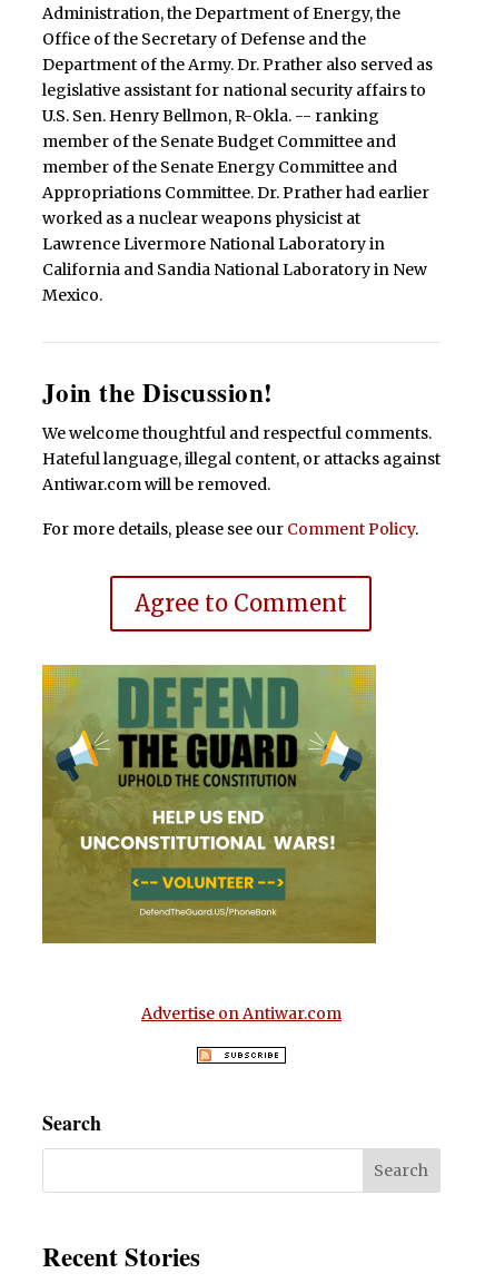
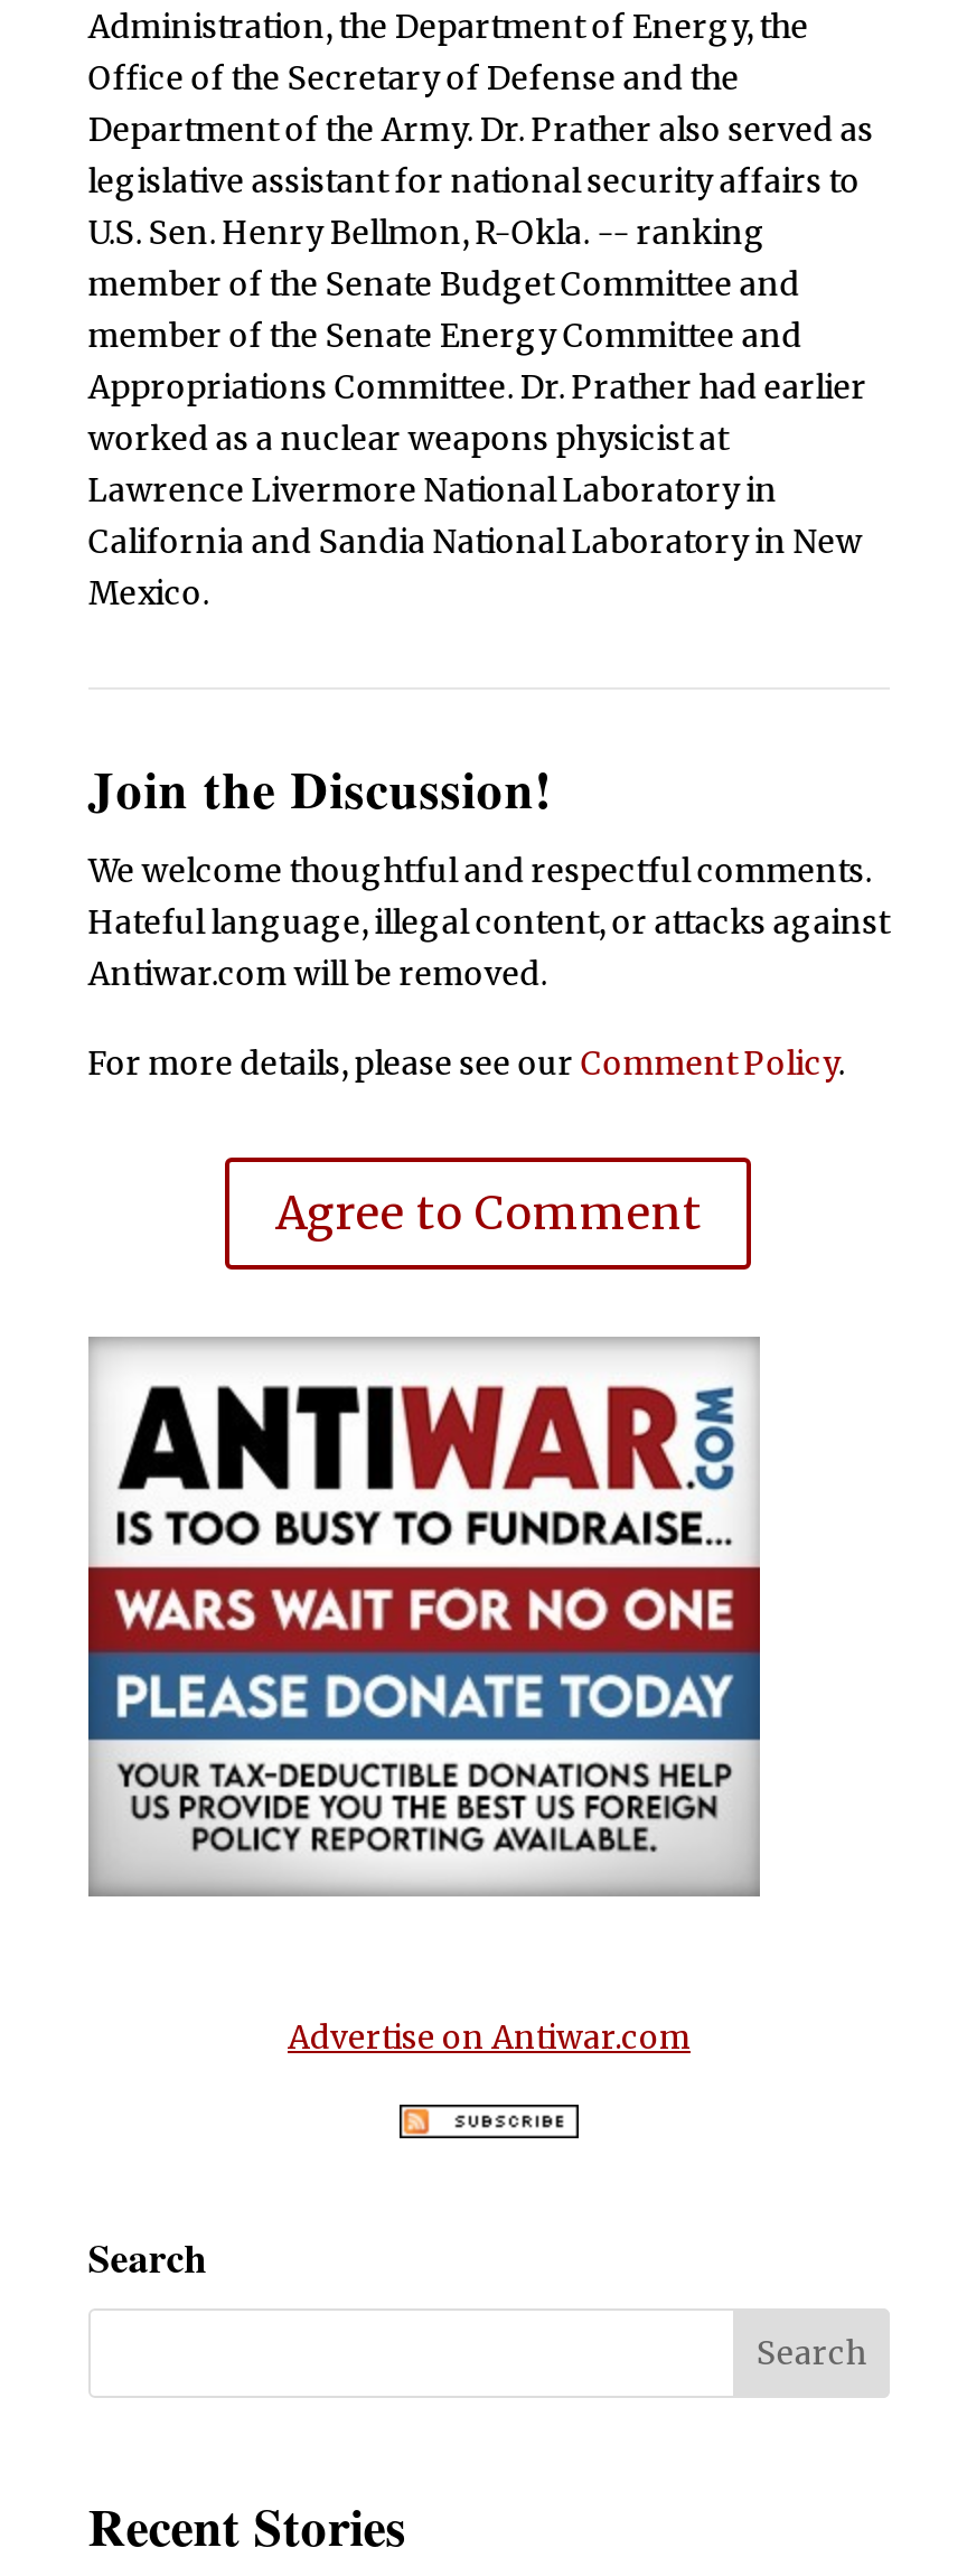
- [image]
+ [image]
